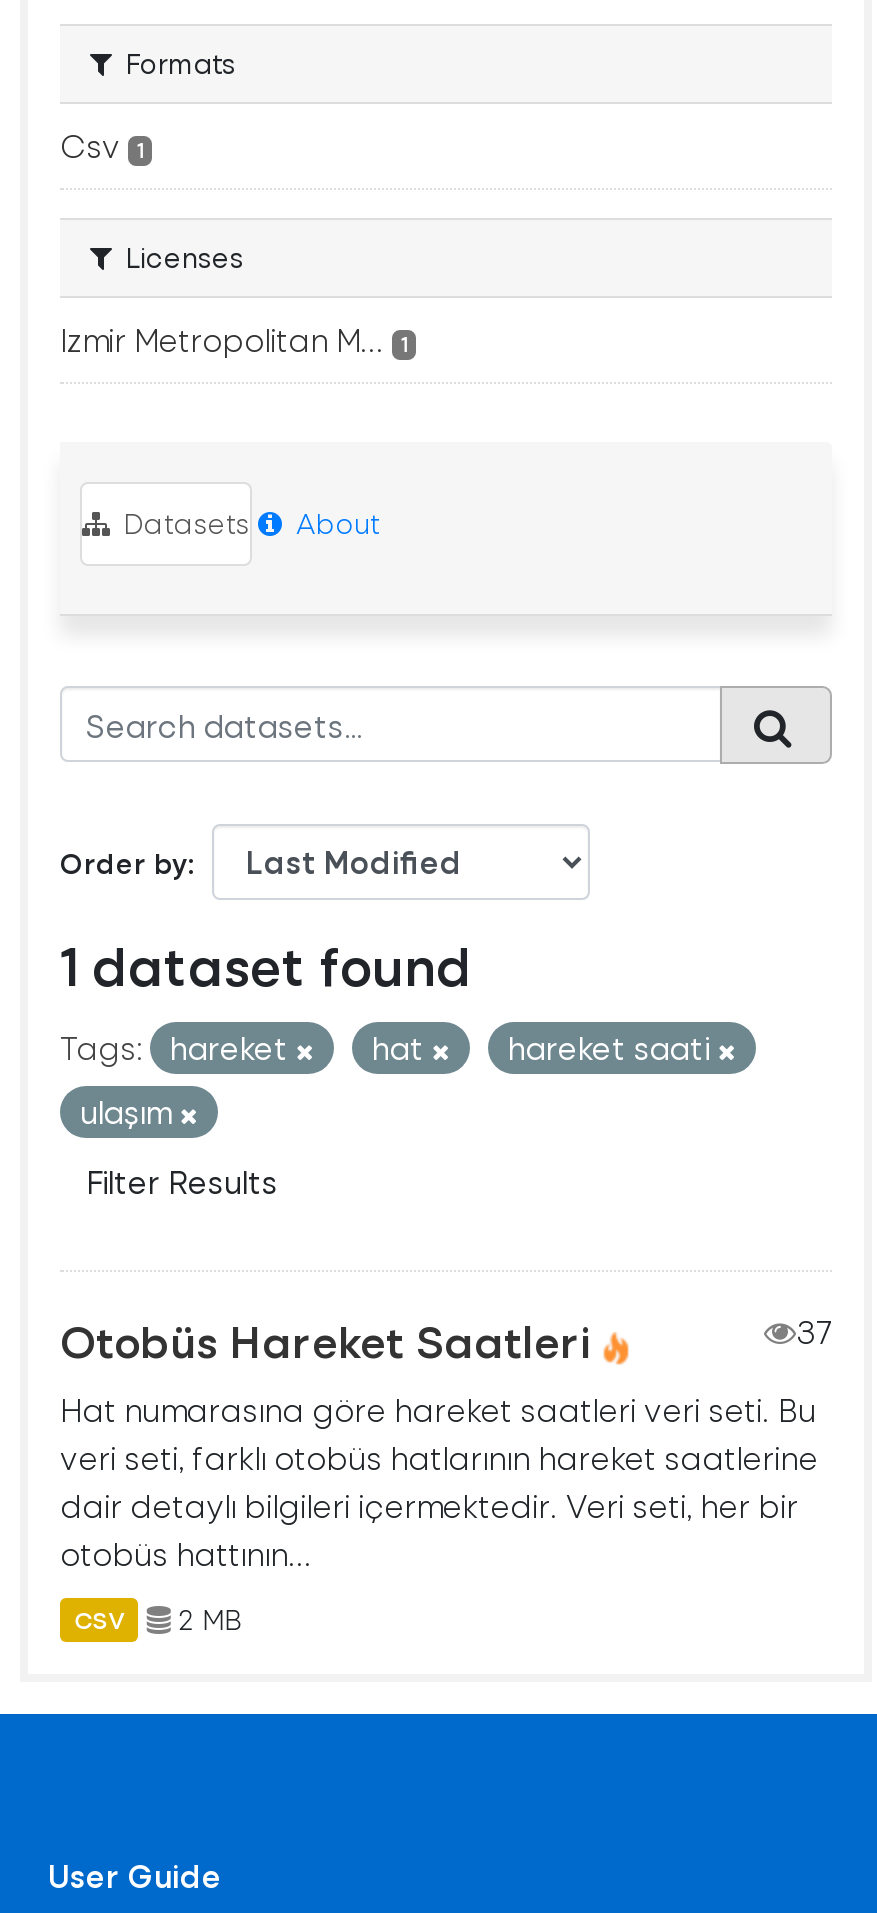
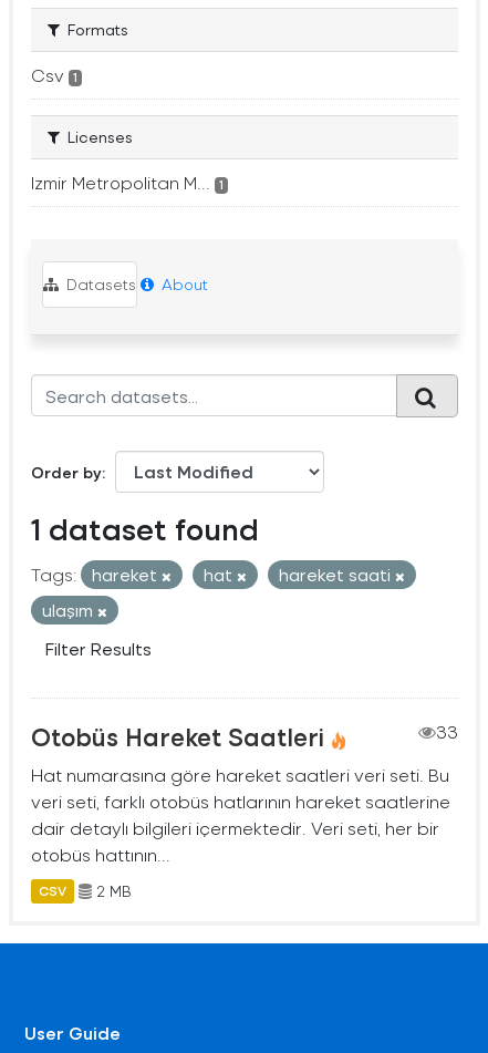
- 37
+ 33
